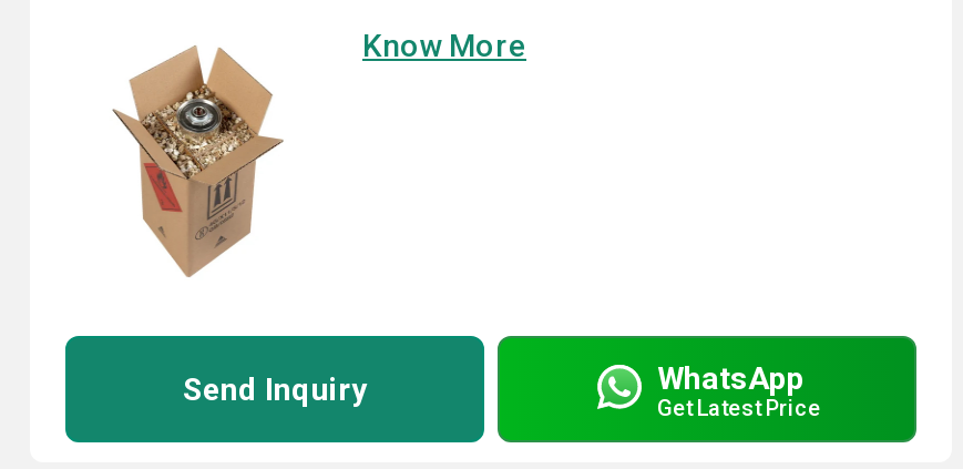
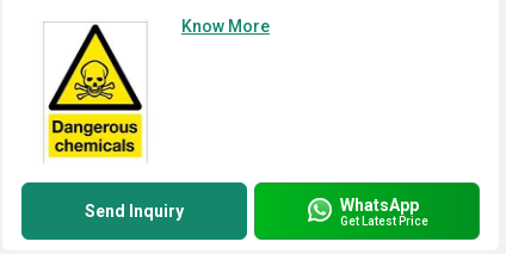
- [image]
+ [image]
